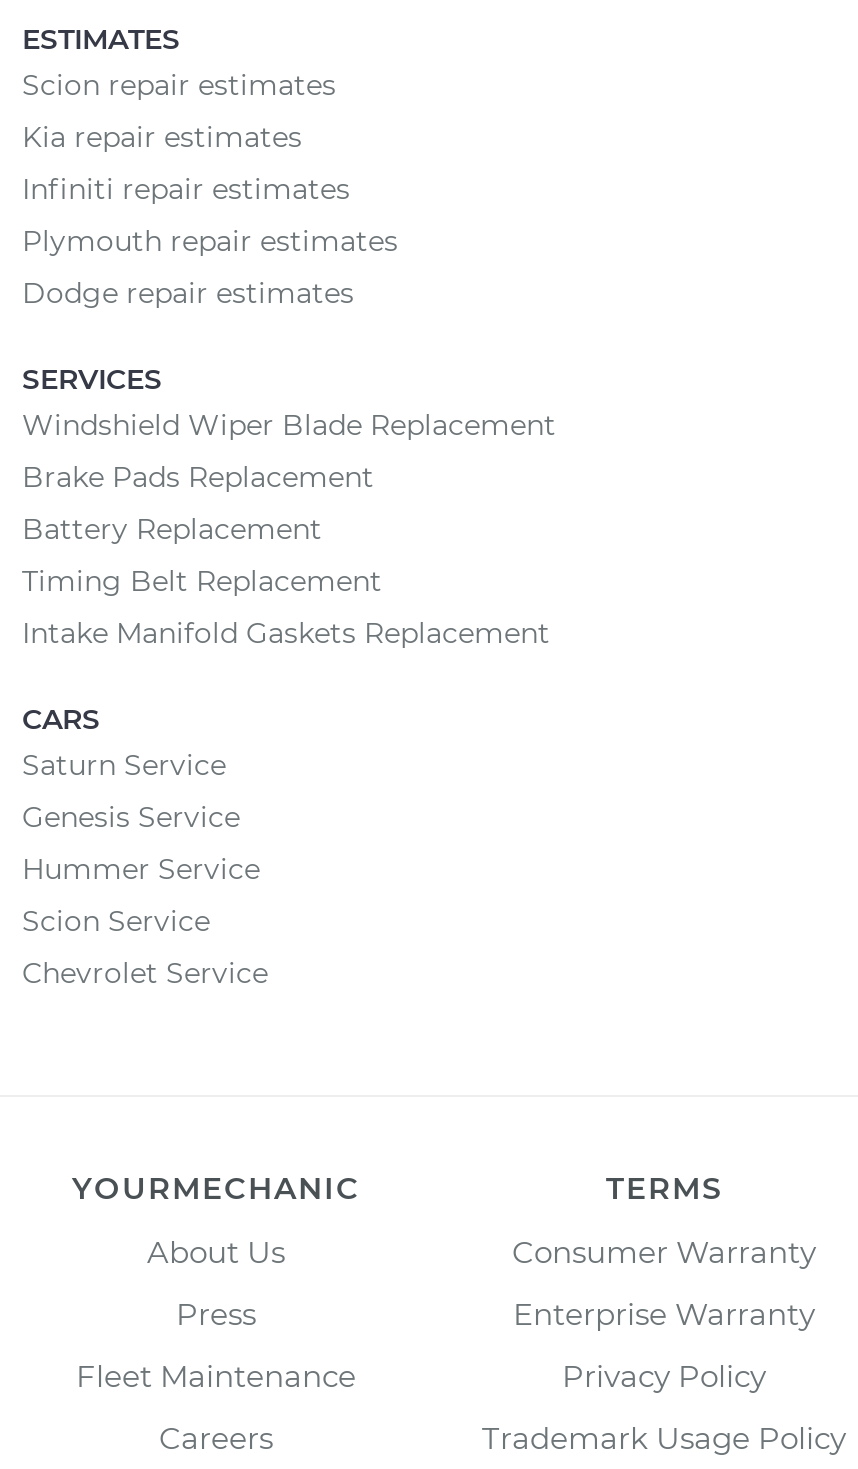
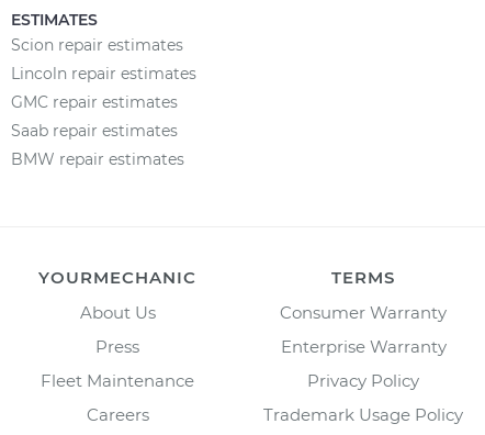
- Kia repair estimates
- Infiniti repair estimates
- Plymouth repair estimates
- Dodge repair estimates
- SERVICES
- Windshield Wiper Blade Replacement
- Brake Pads Replacement
- Battery Replacement
- Timing Belt Replacement
- Intake Manifold Gaskets Replacement
- CARS
- Saturn Service
- Genesis Service
- Hummer Service
- Scion Service
- Chevrolet Service
+ Lincoln repair estimates
+ GMC repair estimates
+ Saab repair estimates
+ BMW repair estimates
